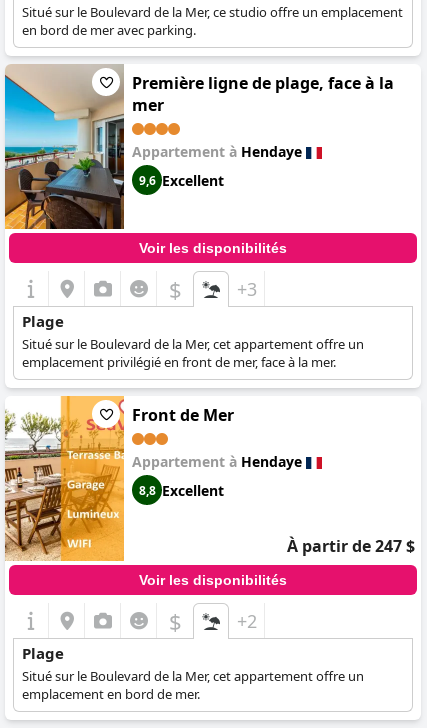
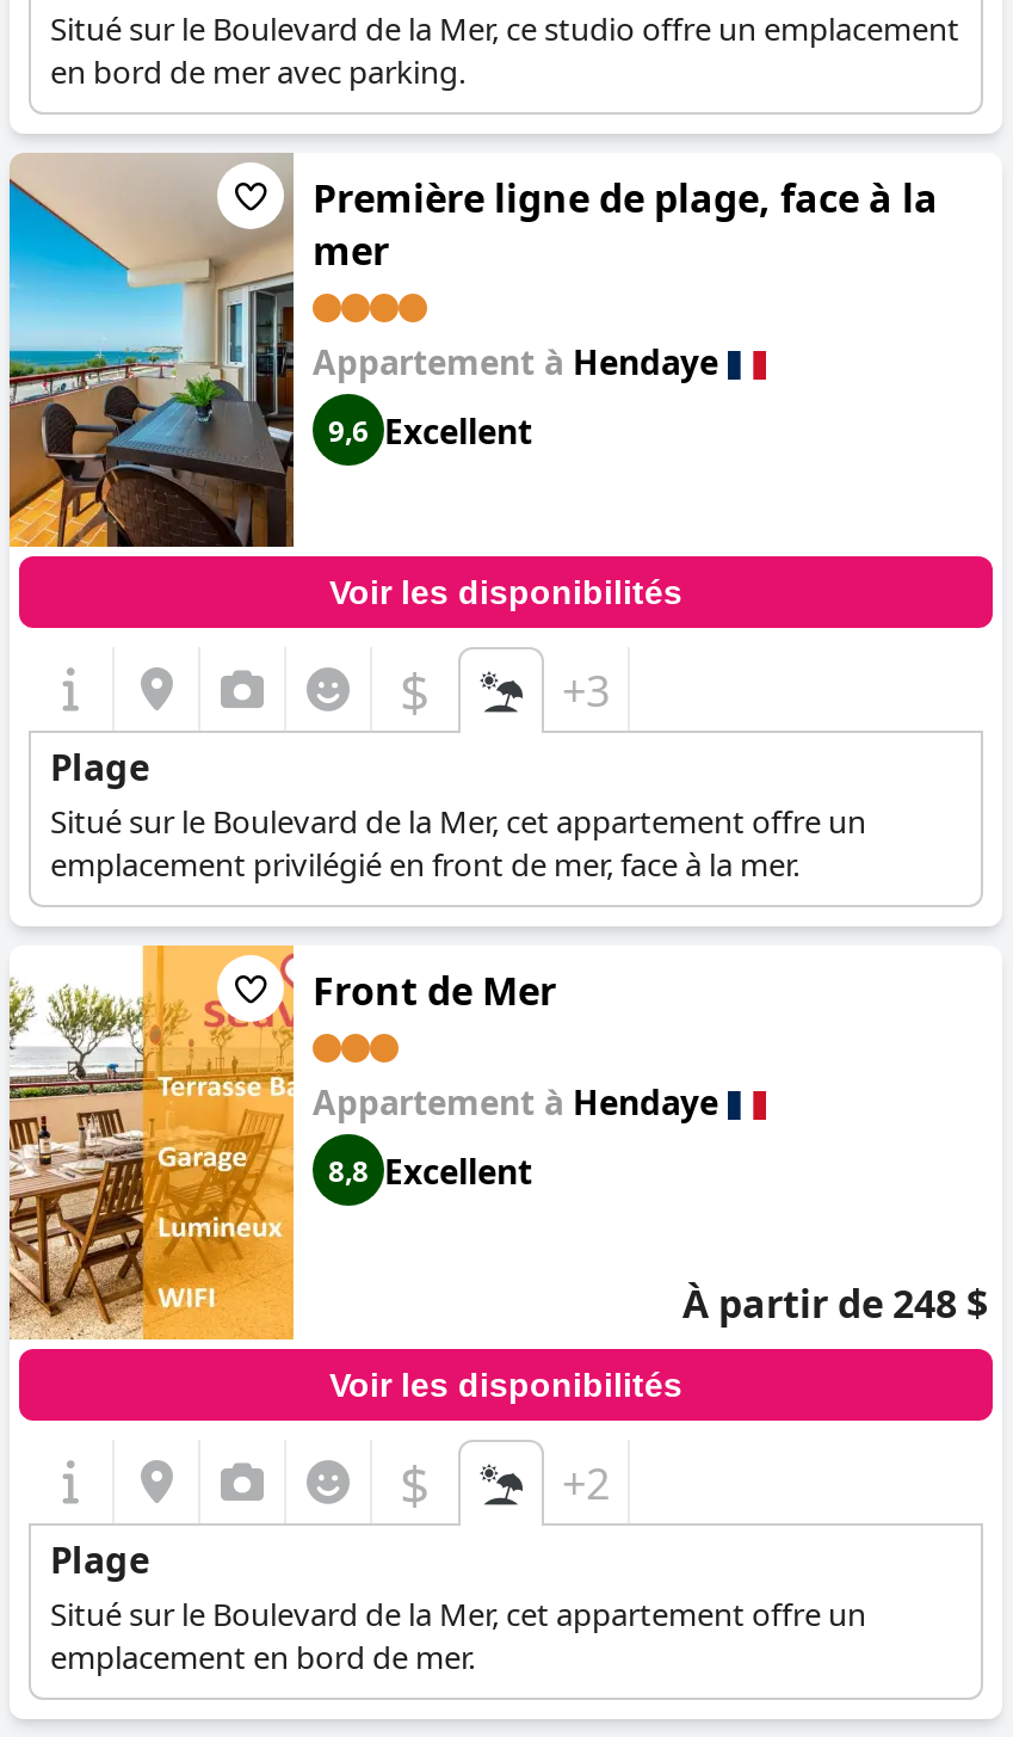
- À partir de 247 $
+ À partir de 248 $
